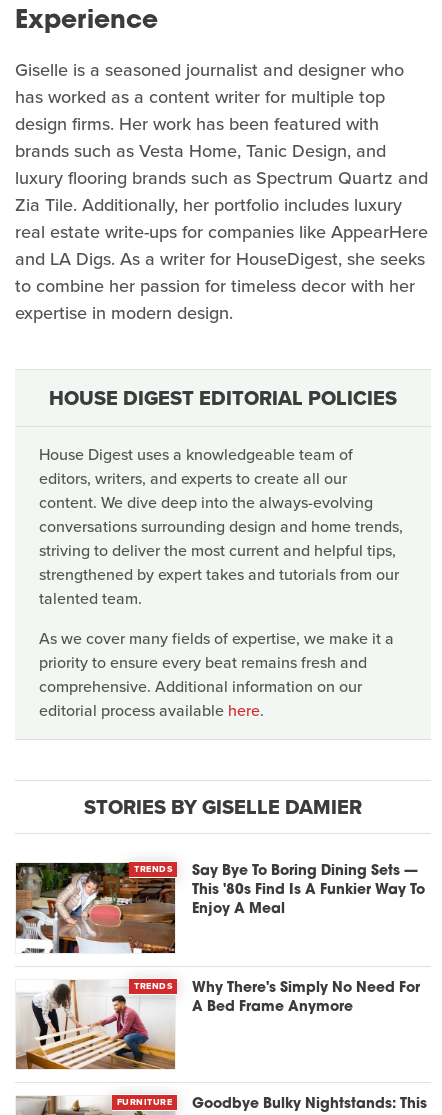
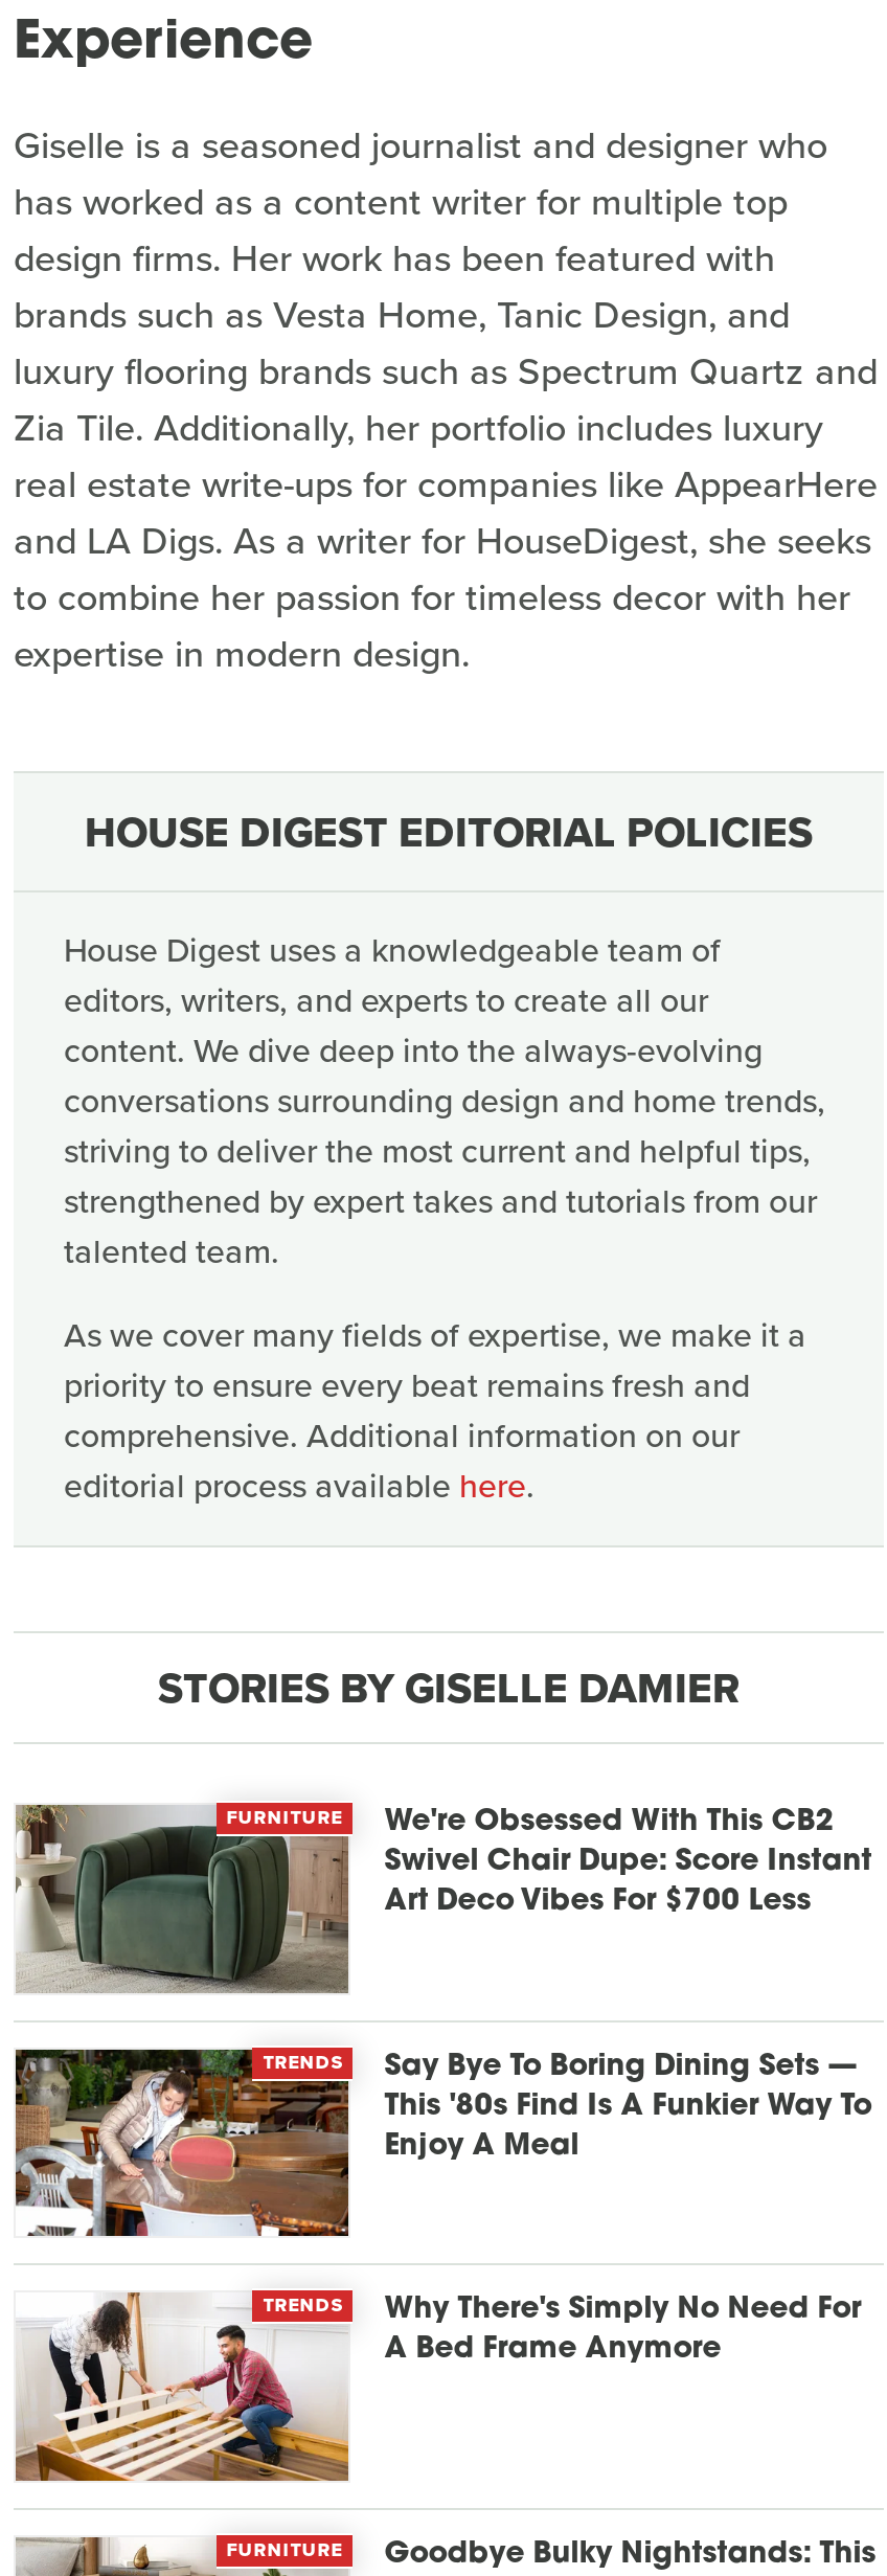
+ [image]
+ FURNITURE
+ We're Obsessed With This CB2
+ Swivel Chair Dupe: Score Instant
+ Art Deco Vibes For $700 Less
